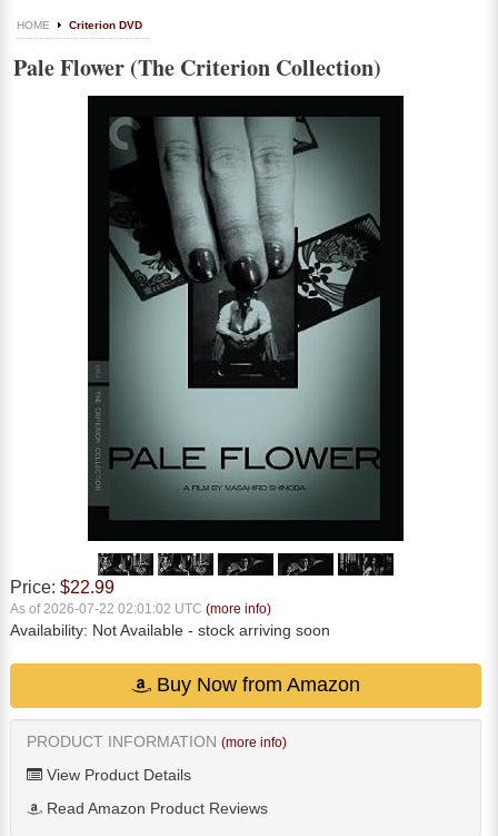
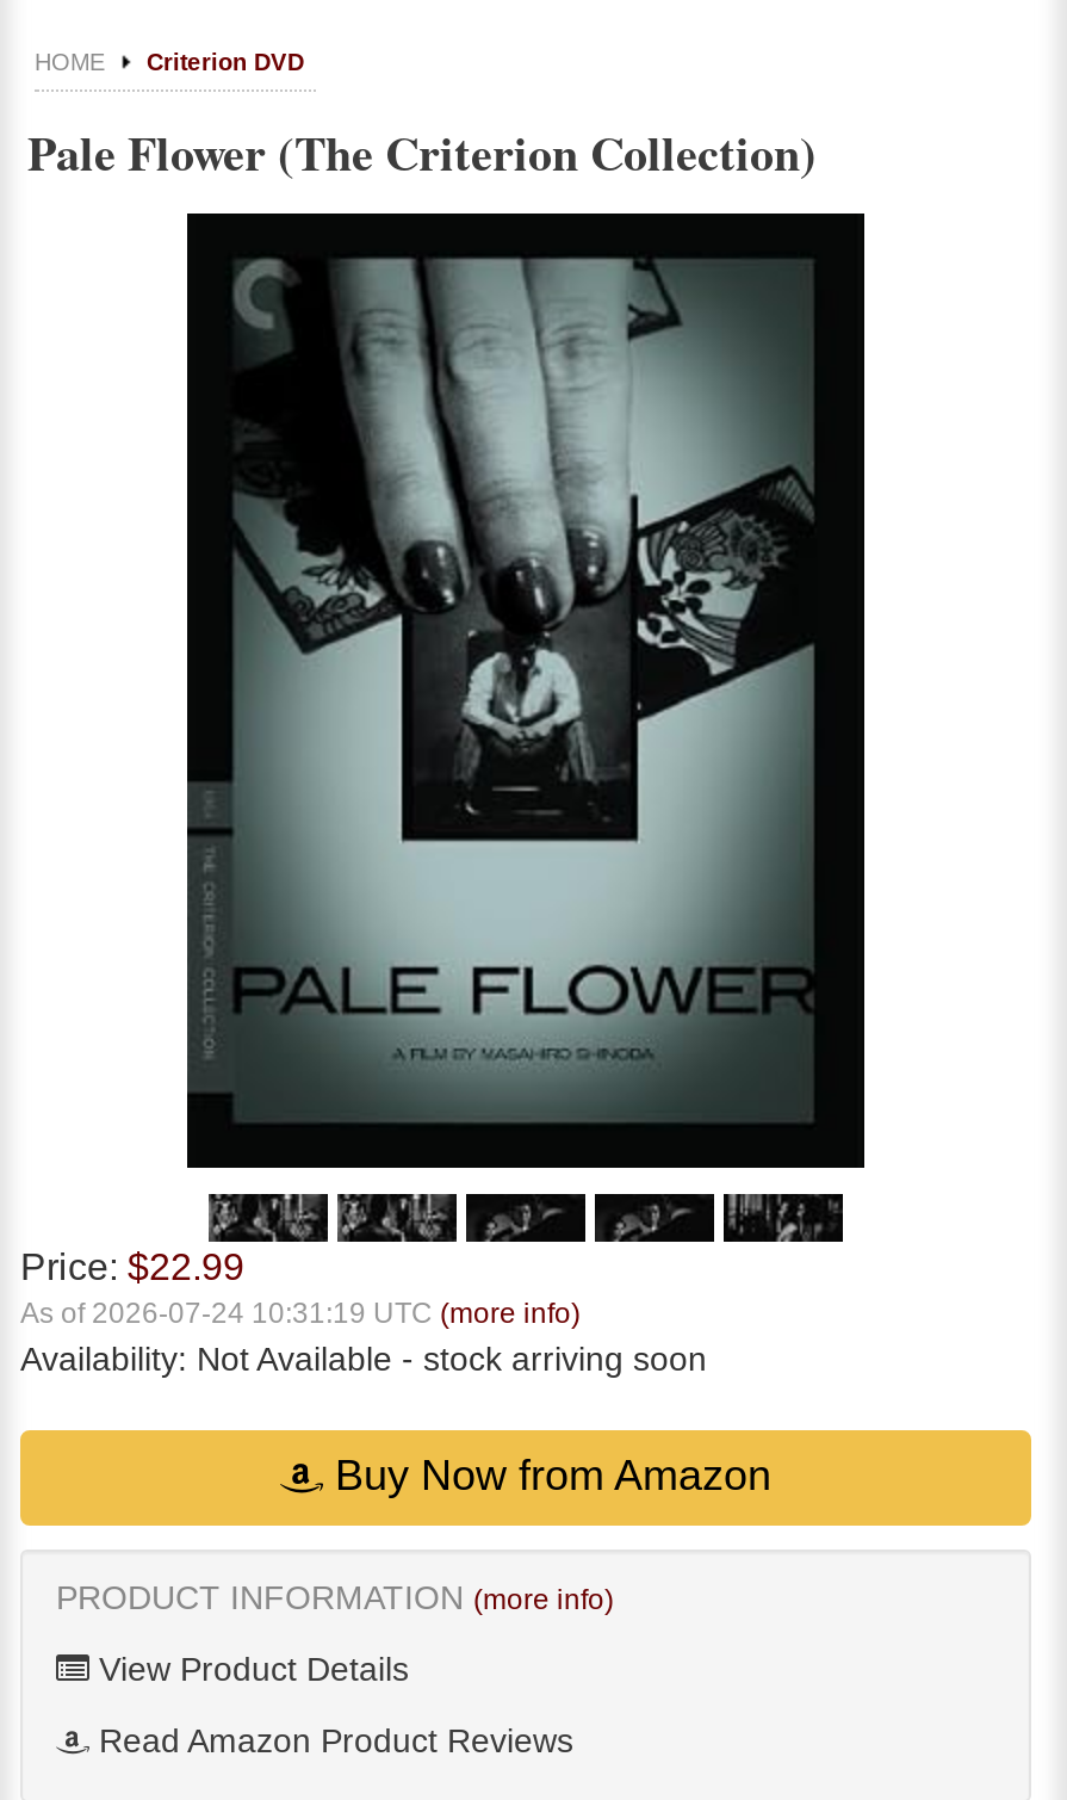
- As of 2026-07-22 02:01:02 UTC (more info)
+ As of 2026-07-24 10:31:19 UTC (more info)
